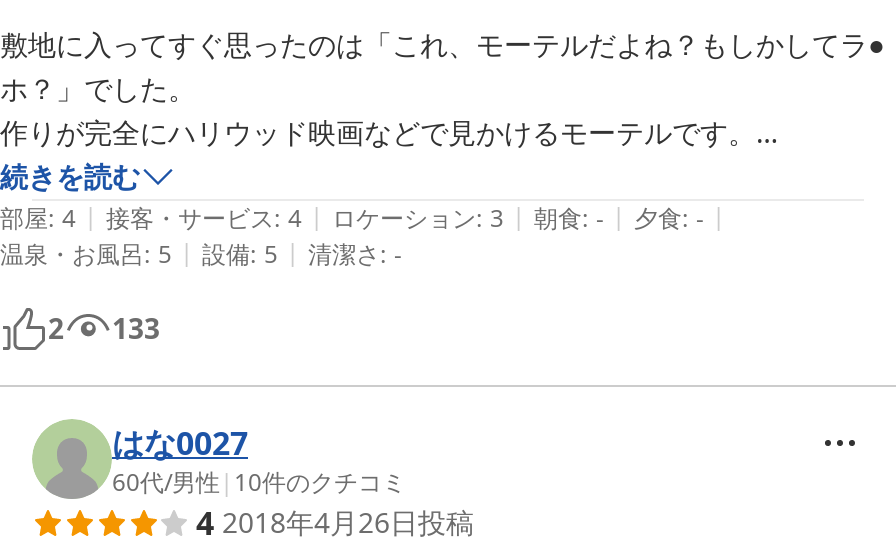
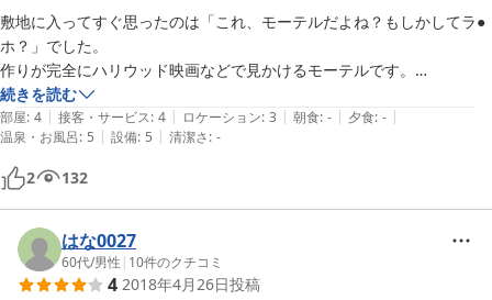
- 2 133
+ 2 132
